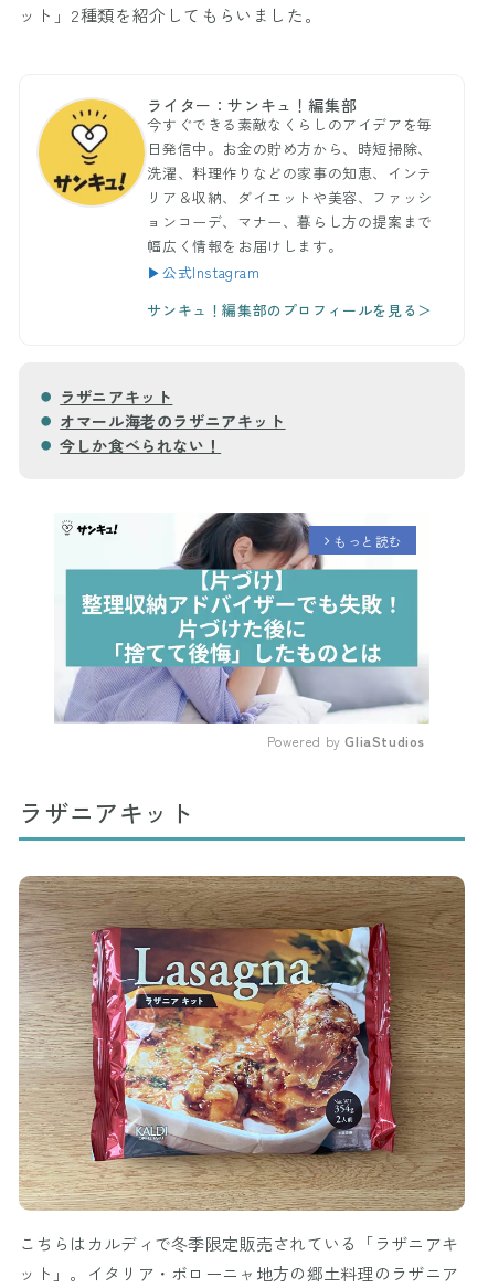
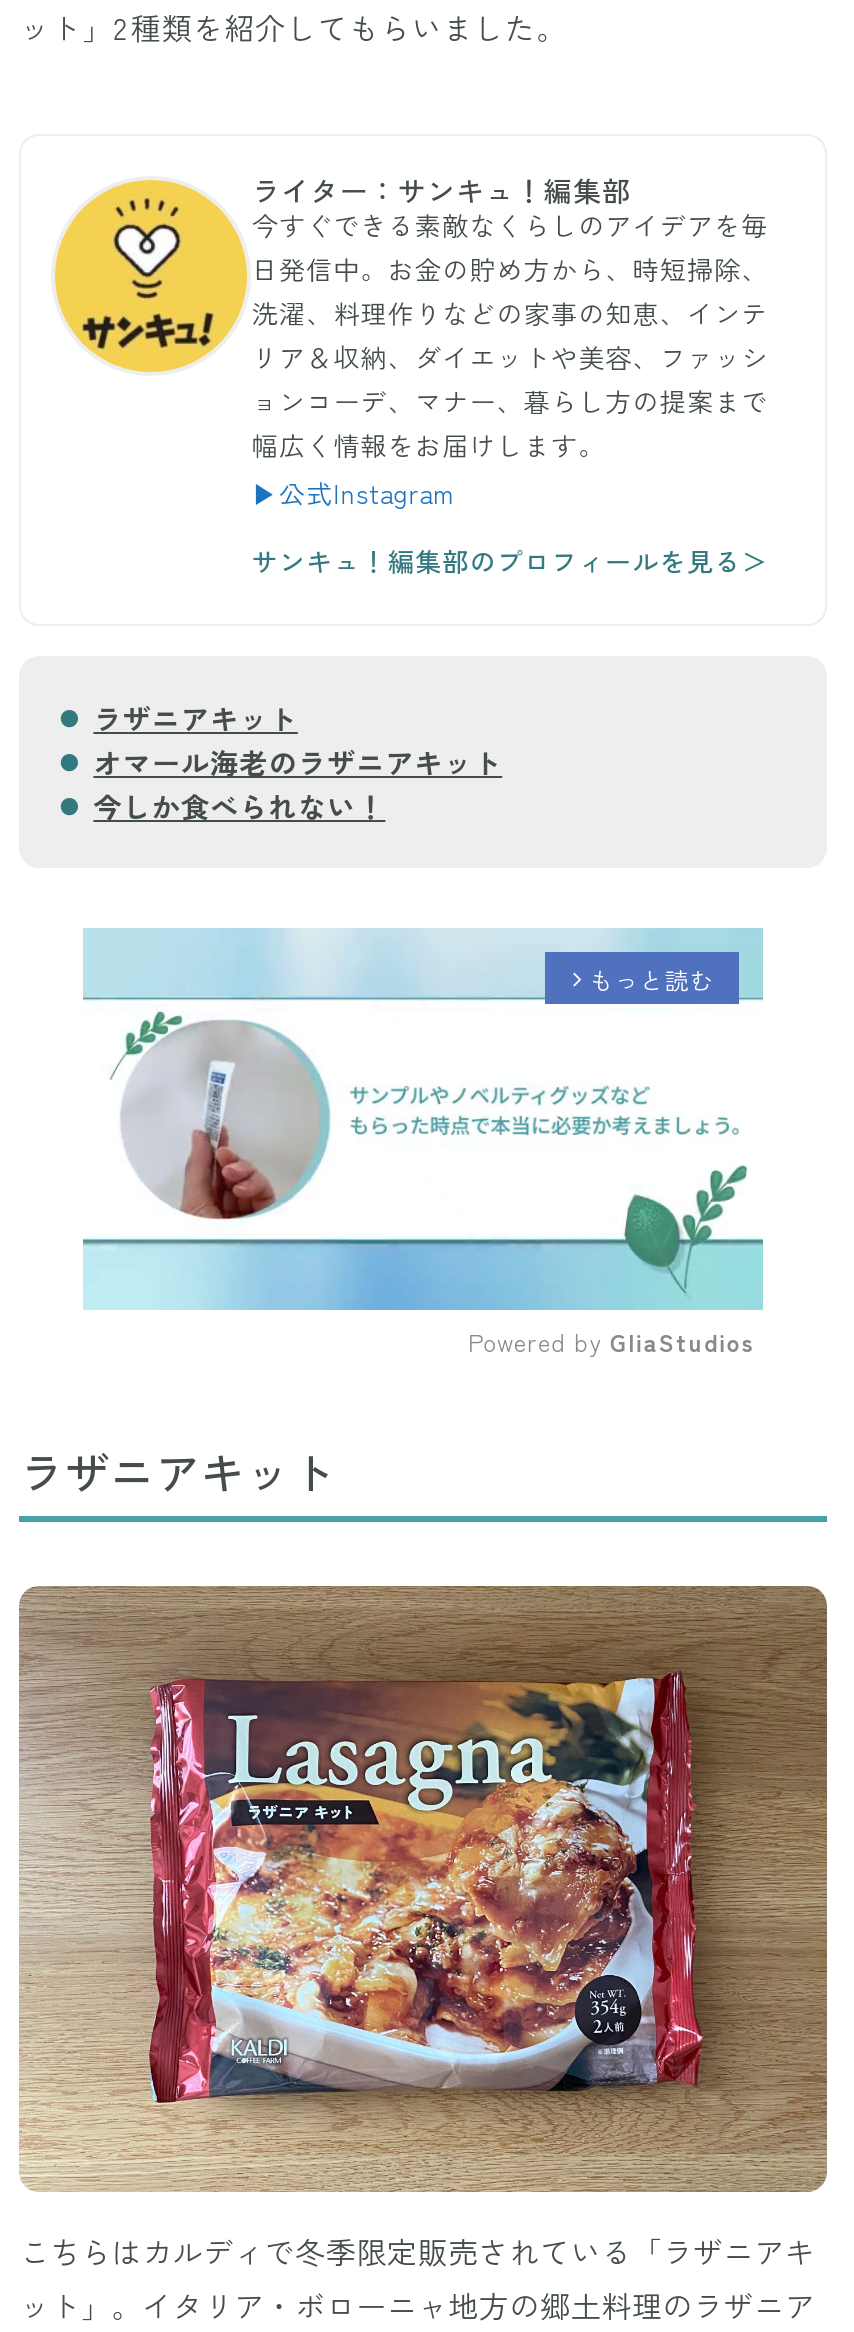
- [image]
+ [image]
